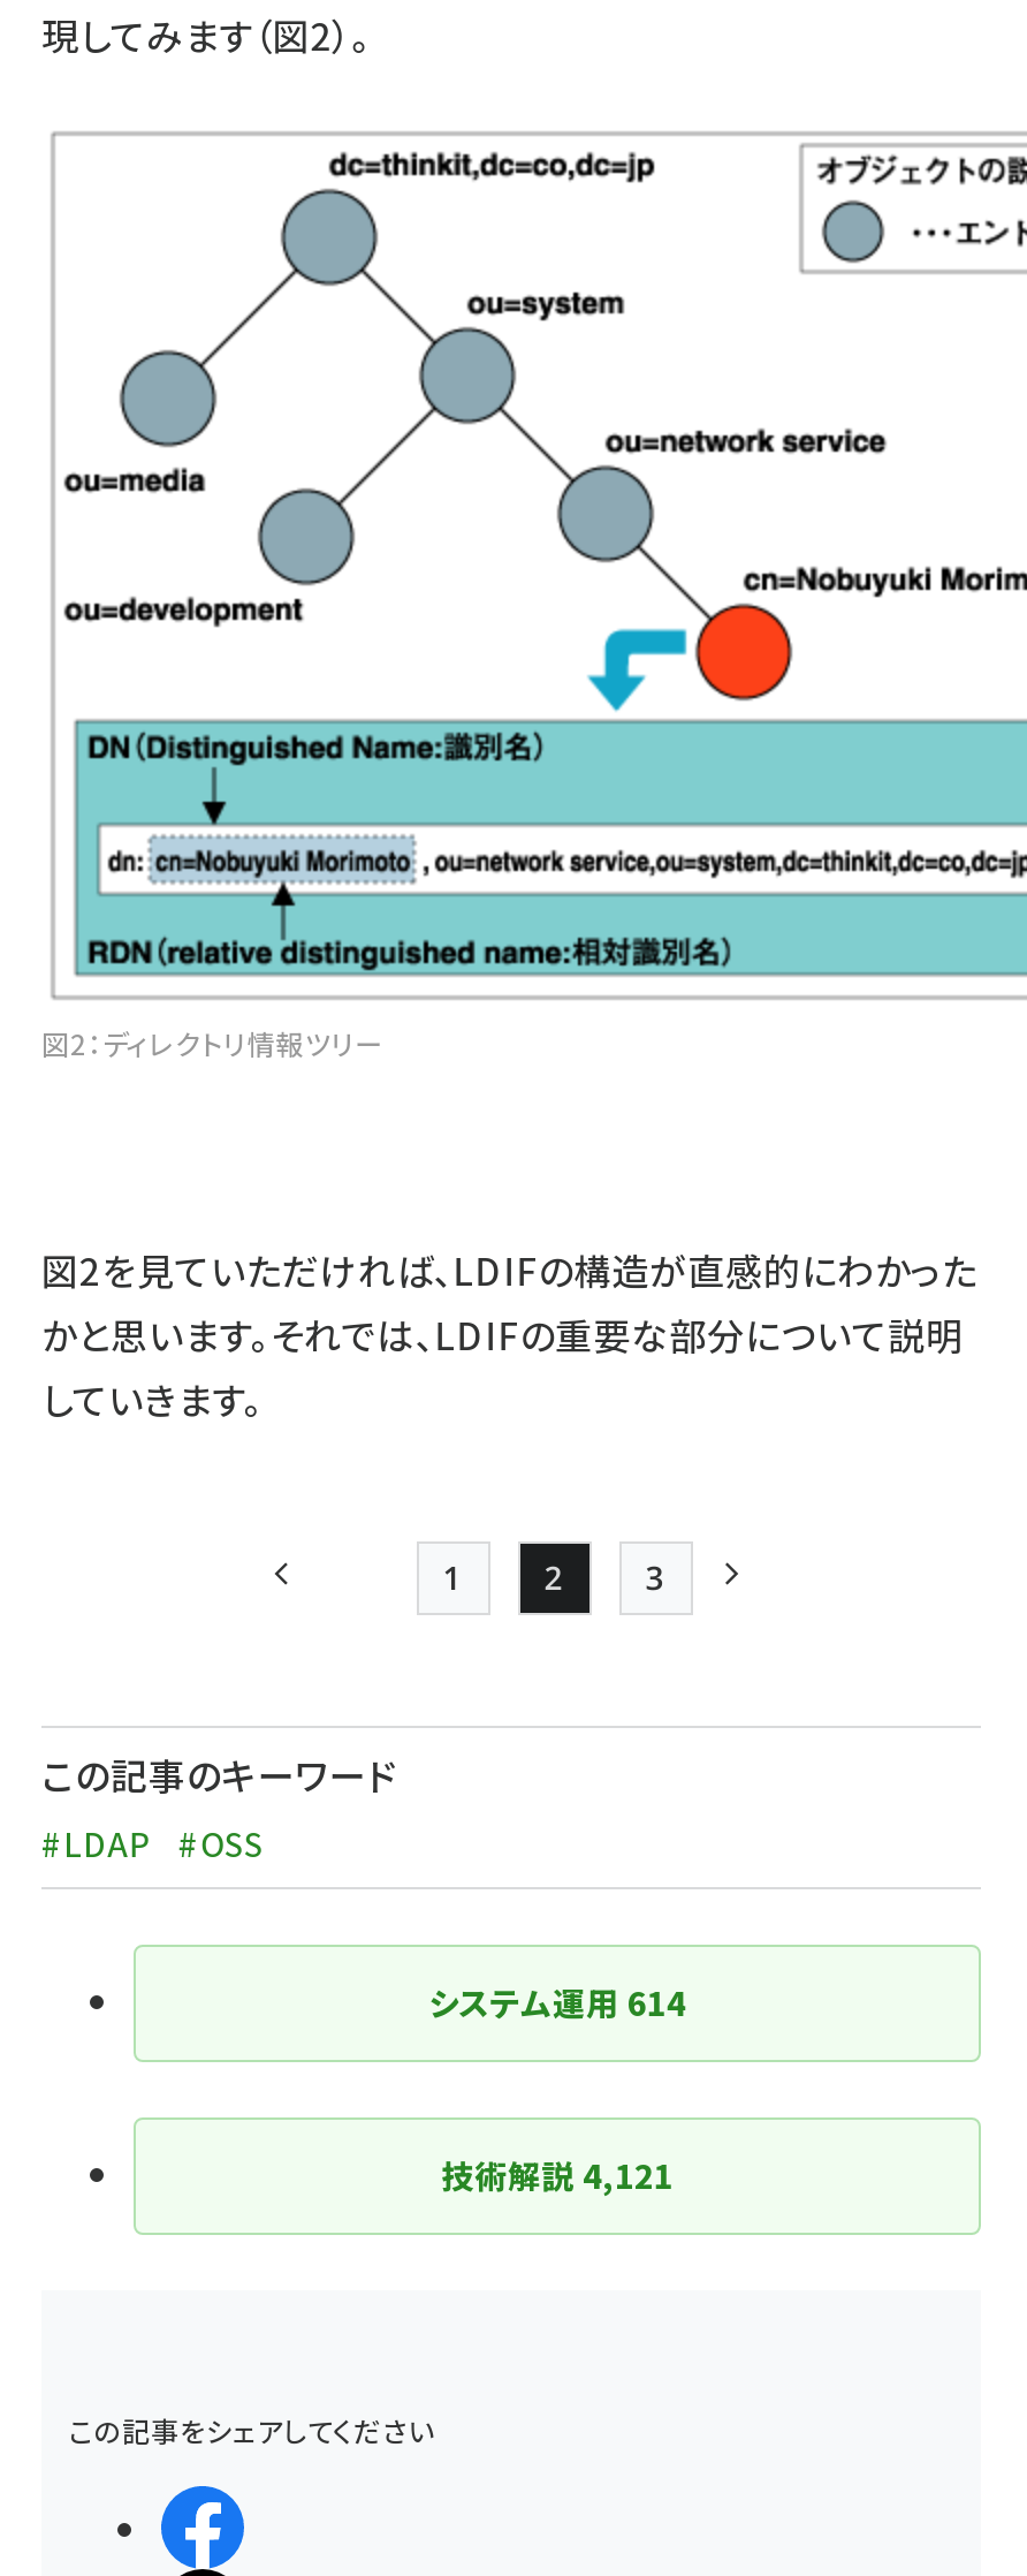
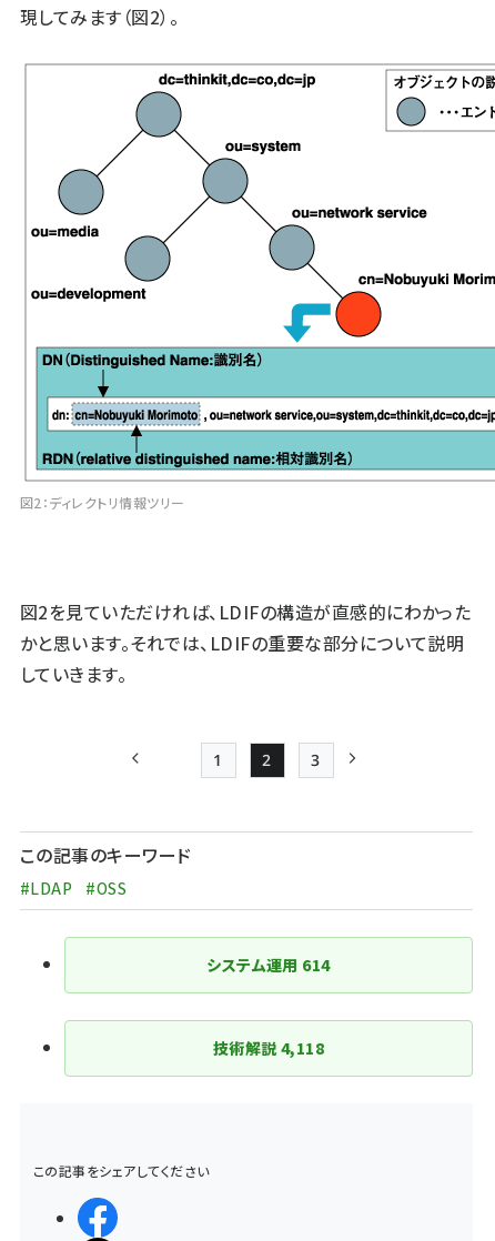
- 技術解説4,121
+ 技術解説4,118
